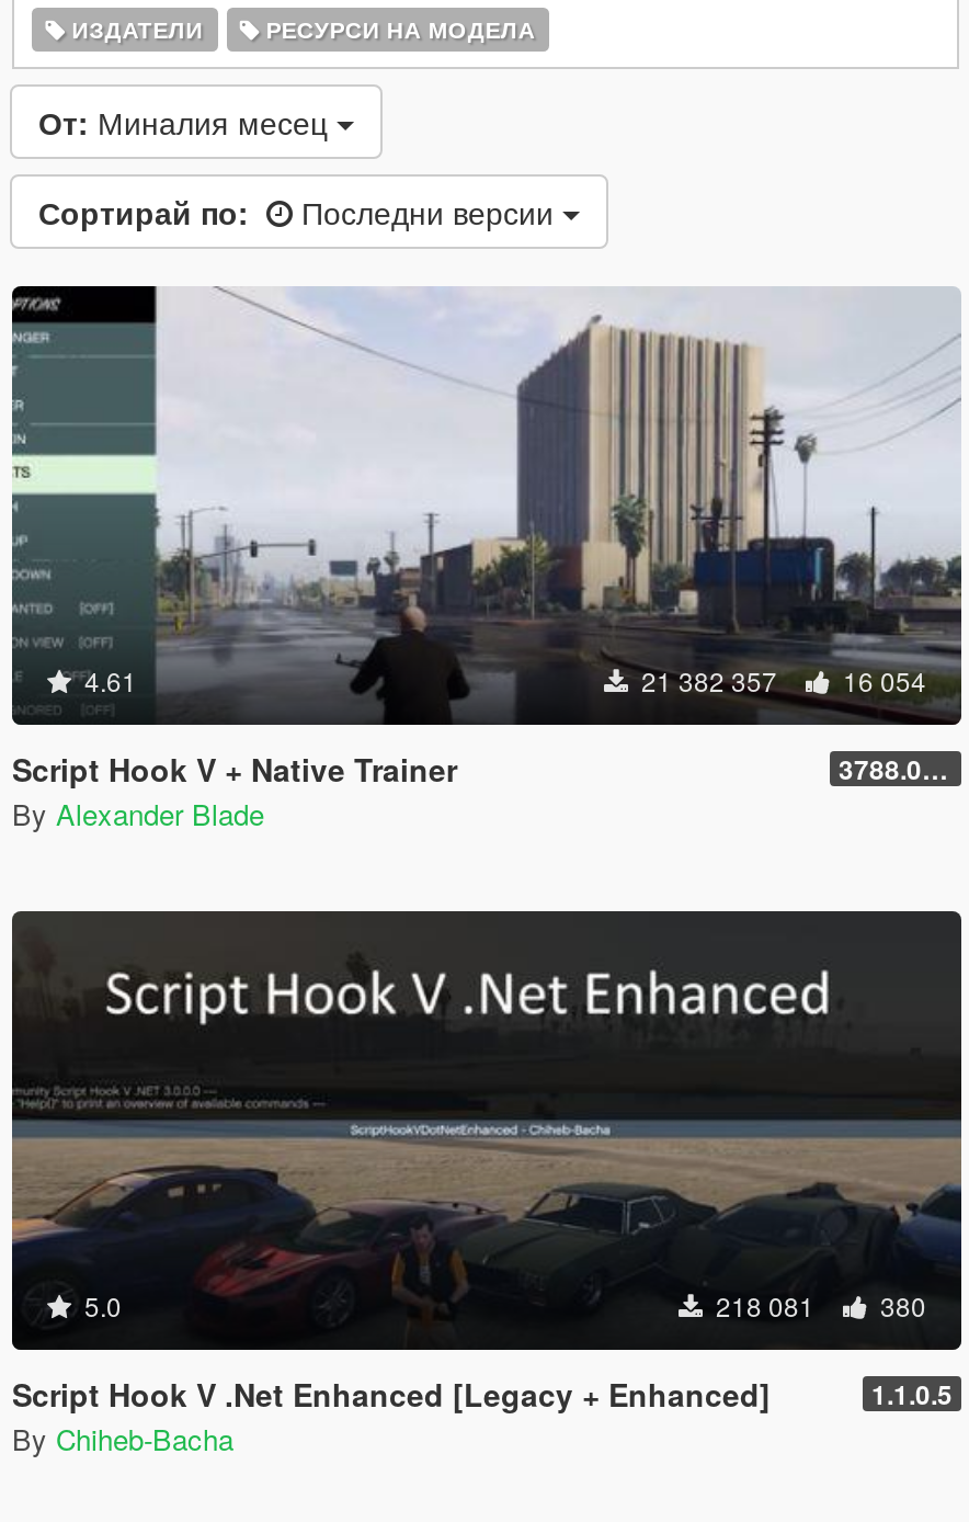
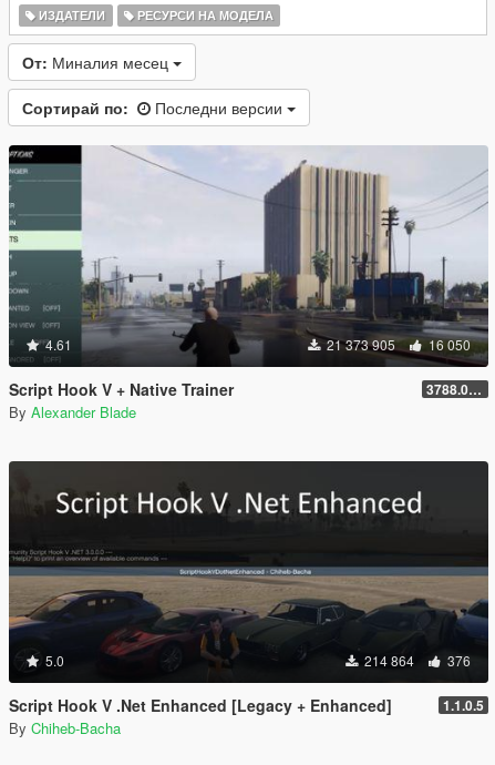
- 21 382 357
+ 21 373 905

- 16 054
+ 16 050

- 218 081
+ 214 864

- 380
+ 376
